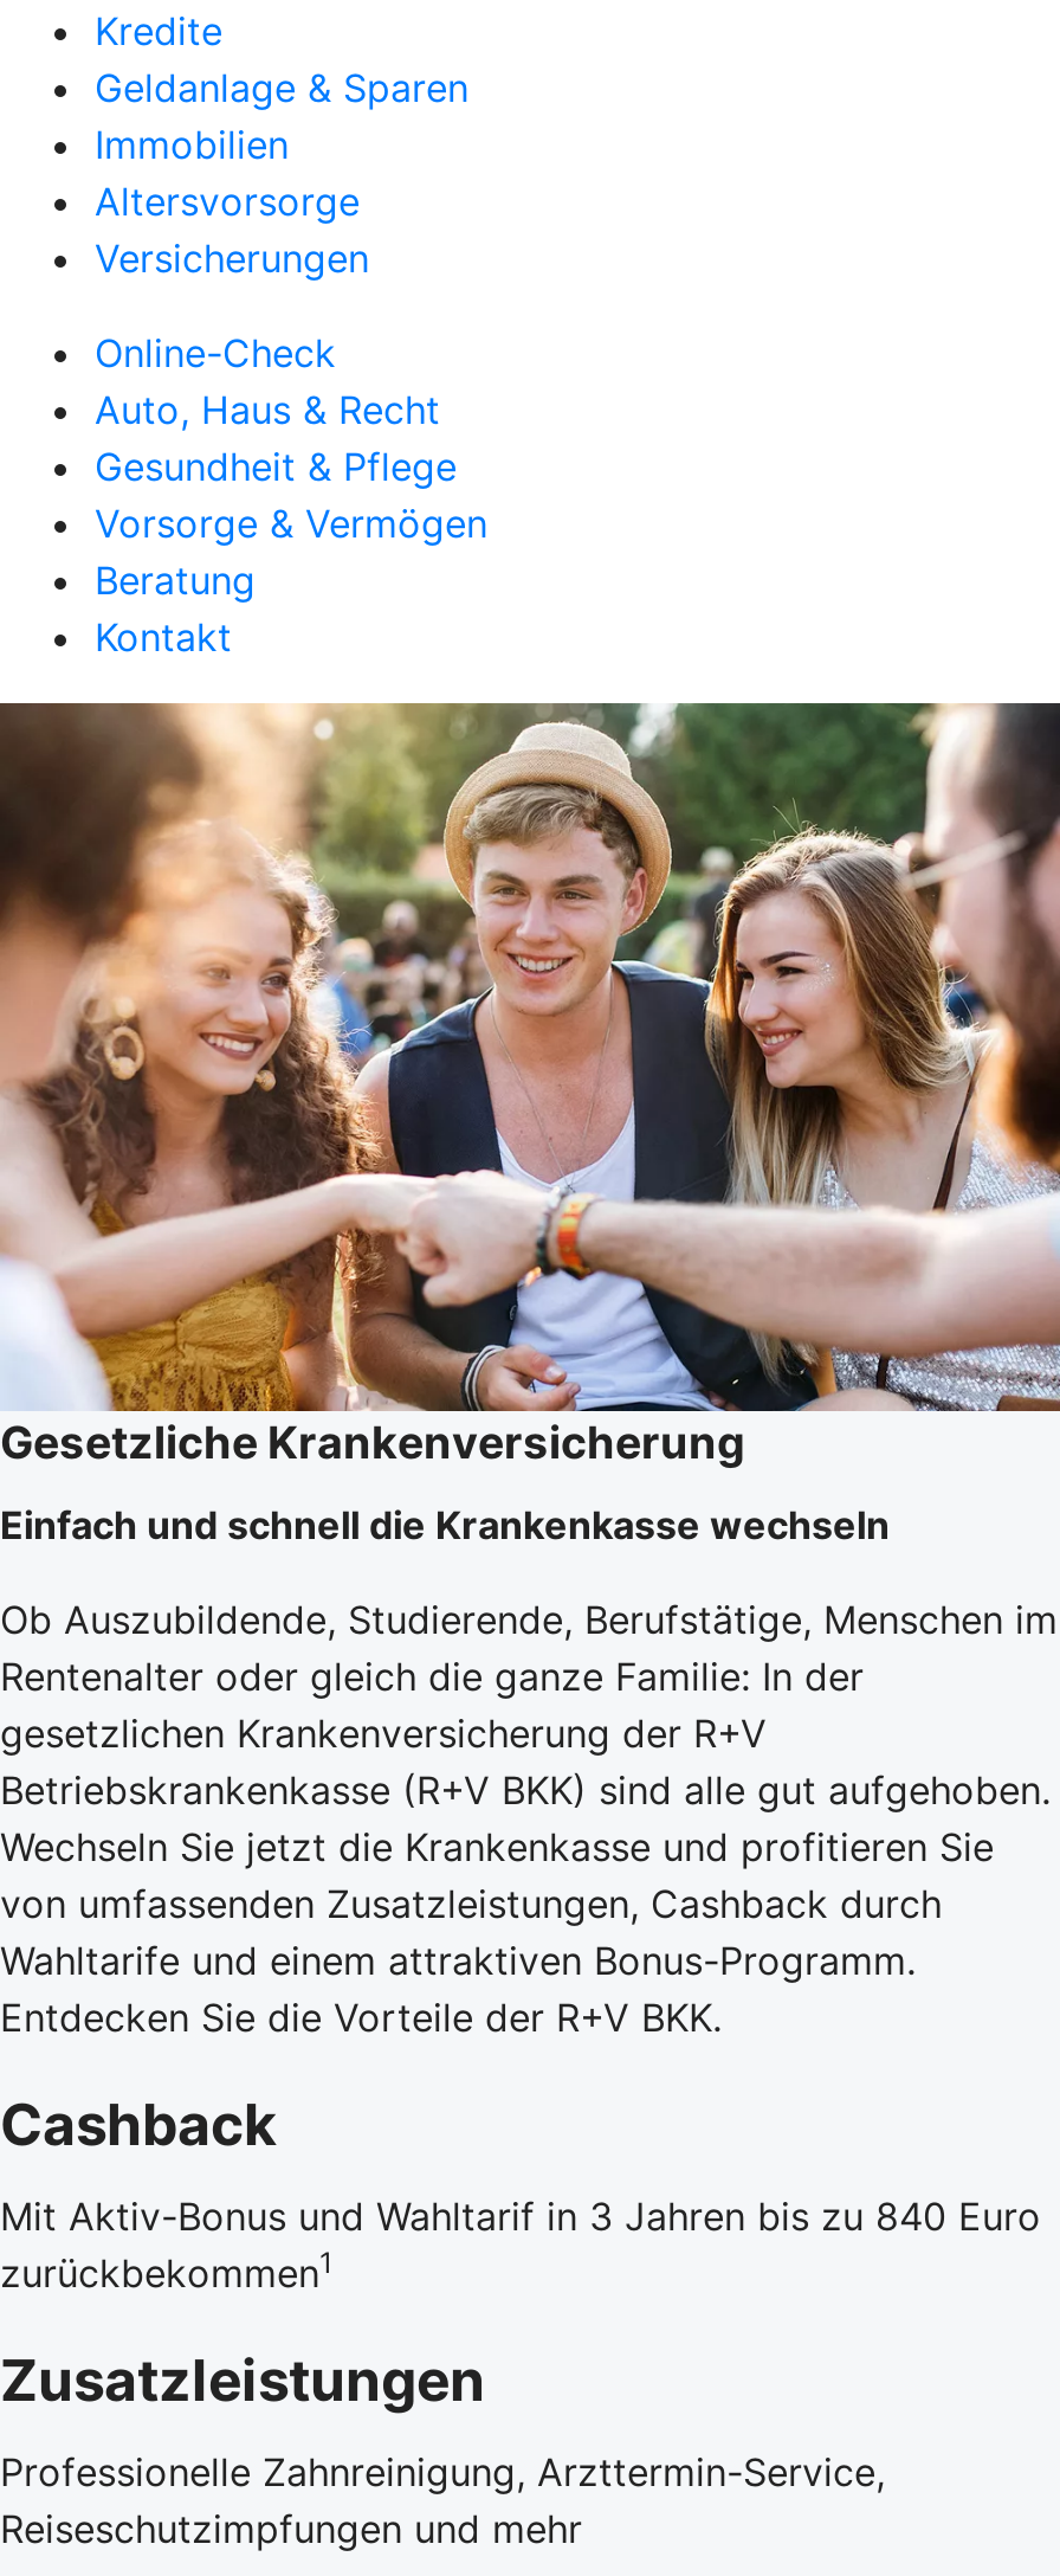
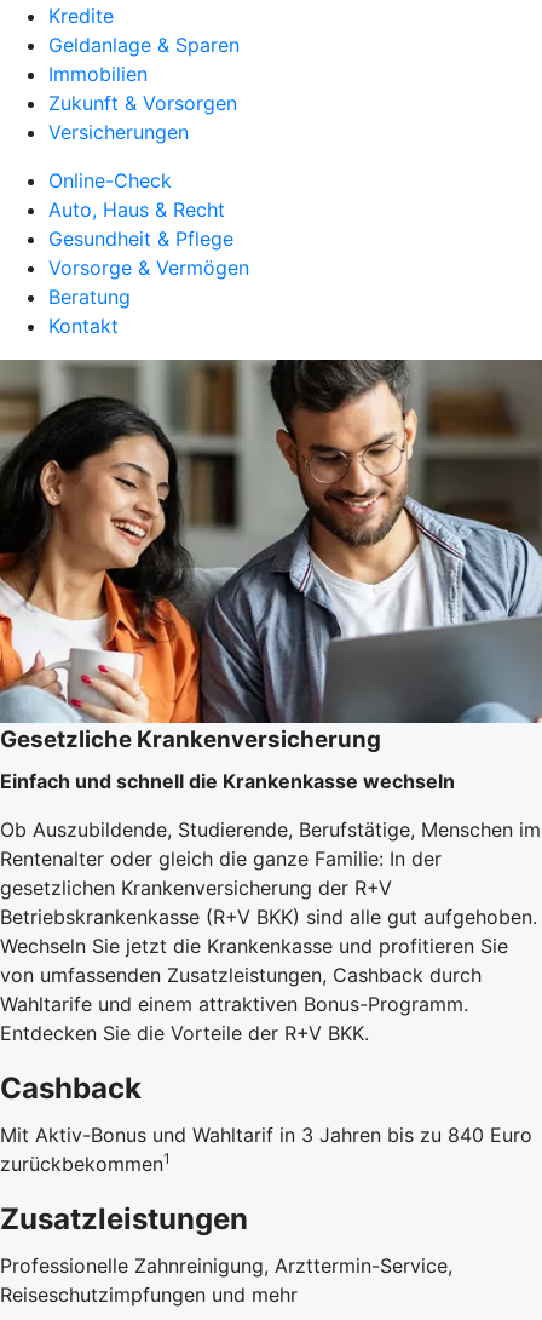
- Altersvorsorge
+ Zukunft & Vorsorgen

- [image]
+ [image]
